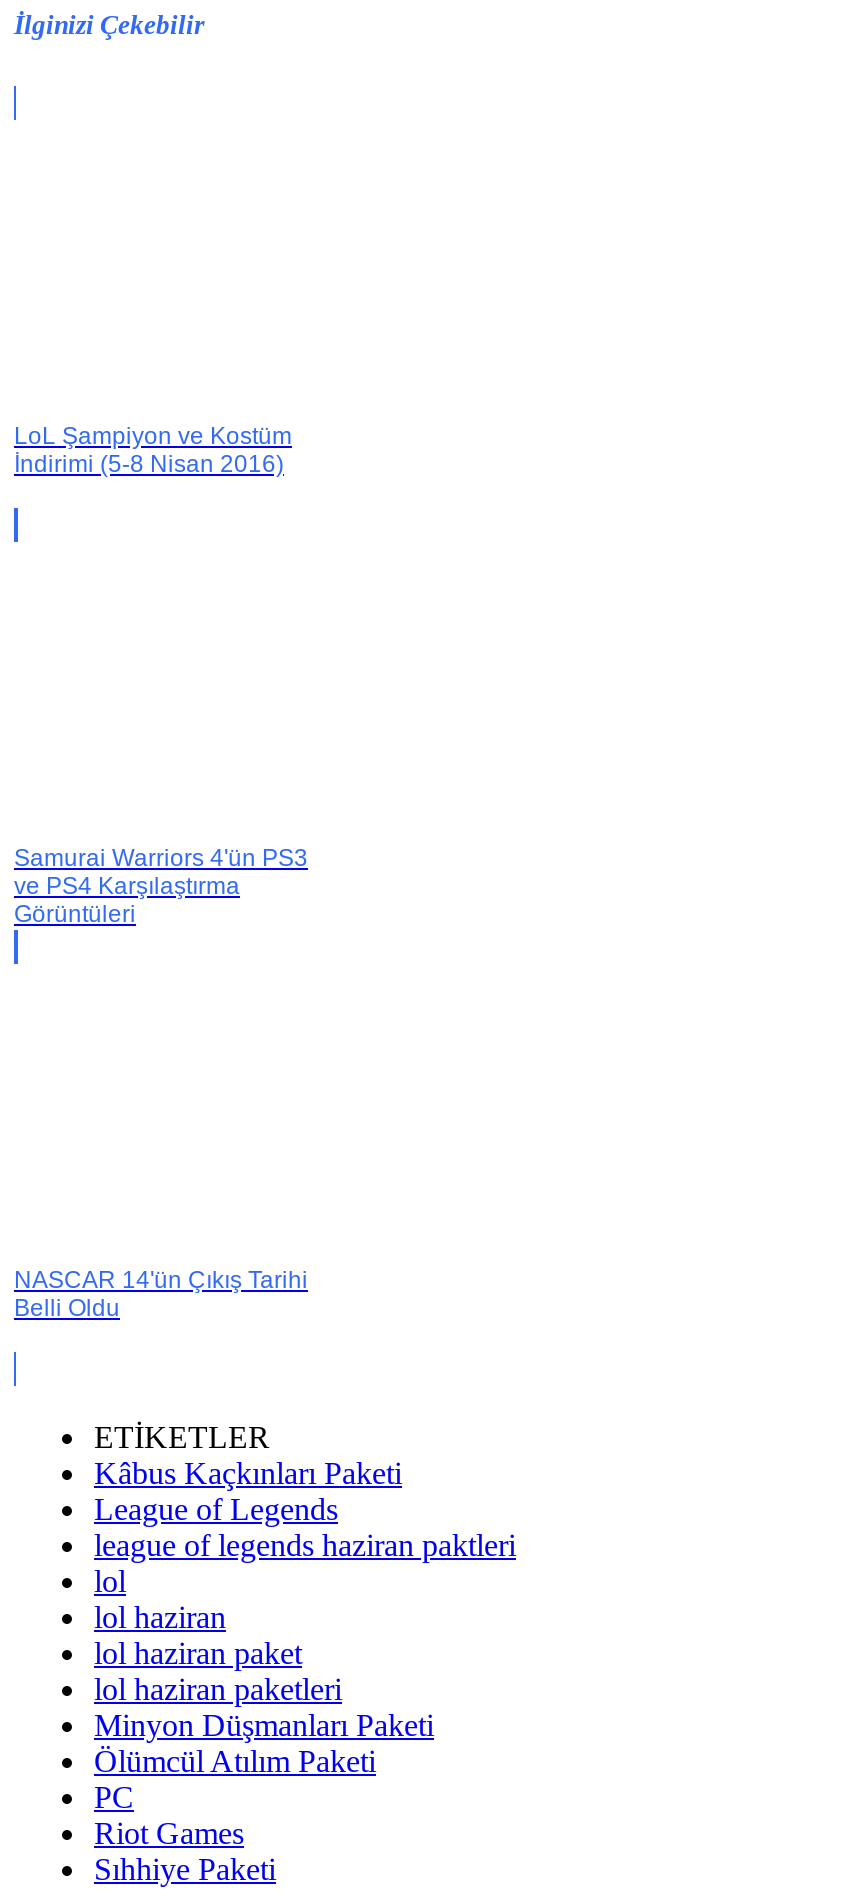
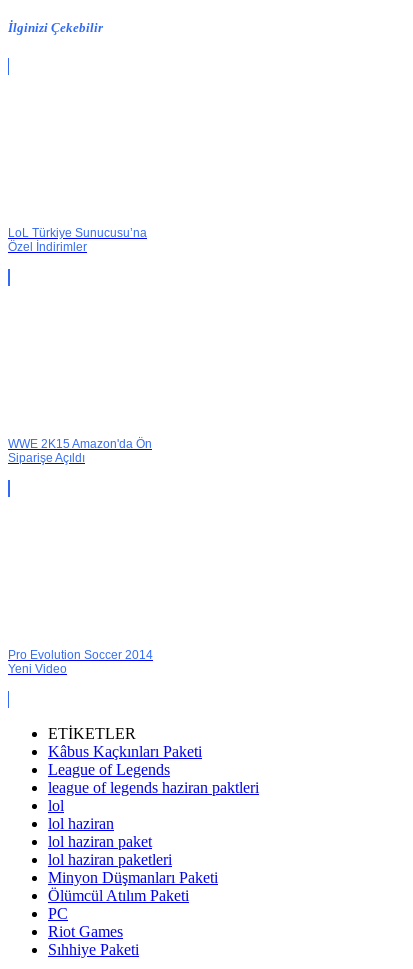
- LoL Şampiyon ve Kostüm
- İndirimi (5-8 Nisan 2016)
+ LoL Türkiye Sunucusu’na
+ Özel İndirimler

- Samurai Warriors 4'ün PS3
- ve PS4 Karşılaştırma
- Görüntüleri
+ WWE 2K15 Amazon'da Ön
+ Siparişe Açıldı

- NASCAR 14'ün Çıkış Tarihi
- Belli Oldu
+ Pro Evolution Soccer 2014
+ Yeni Video
